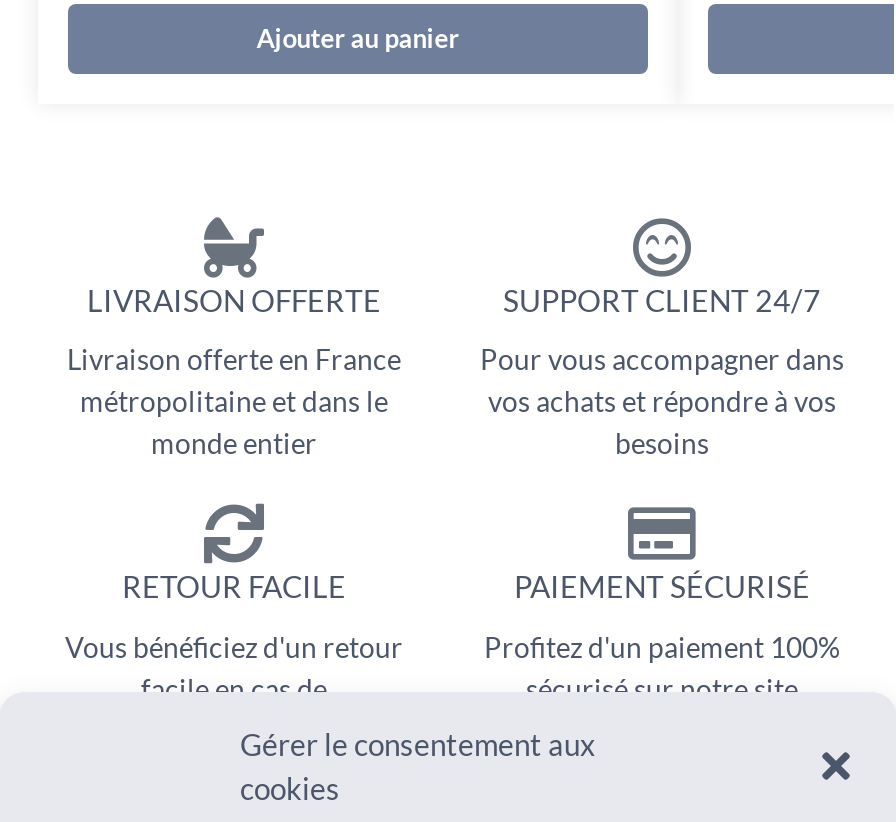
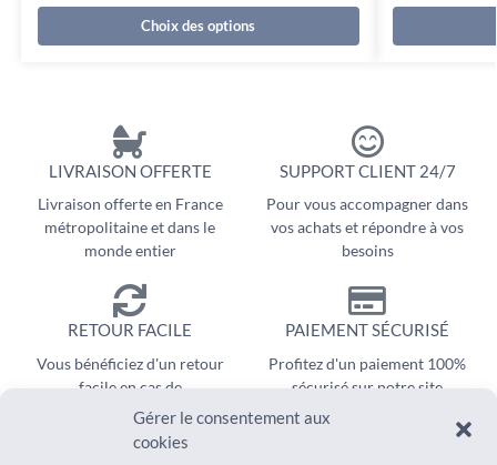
- Ajouter au panier
+ Choix des options
